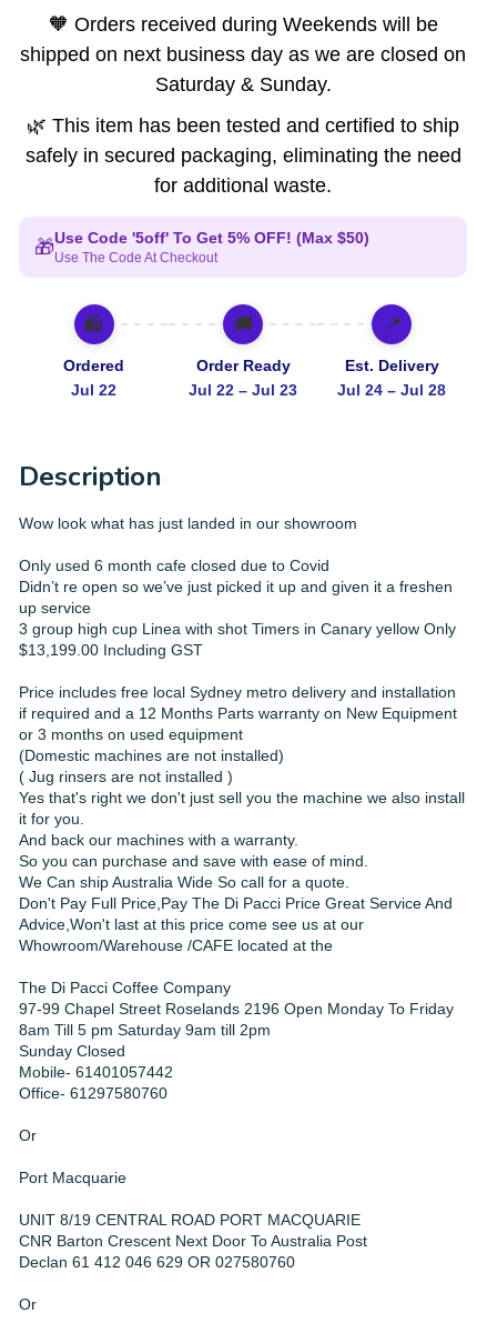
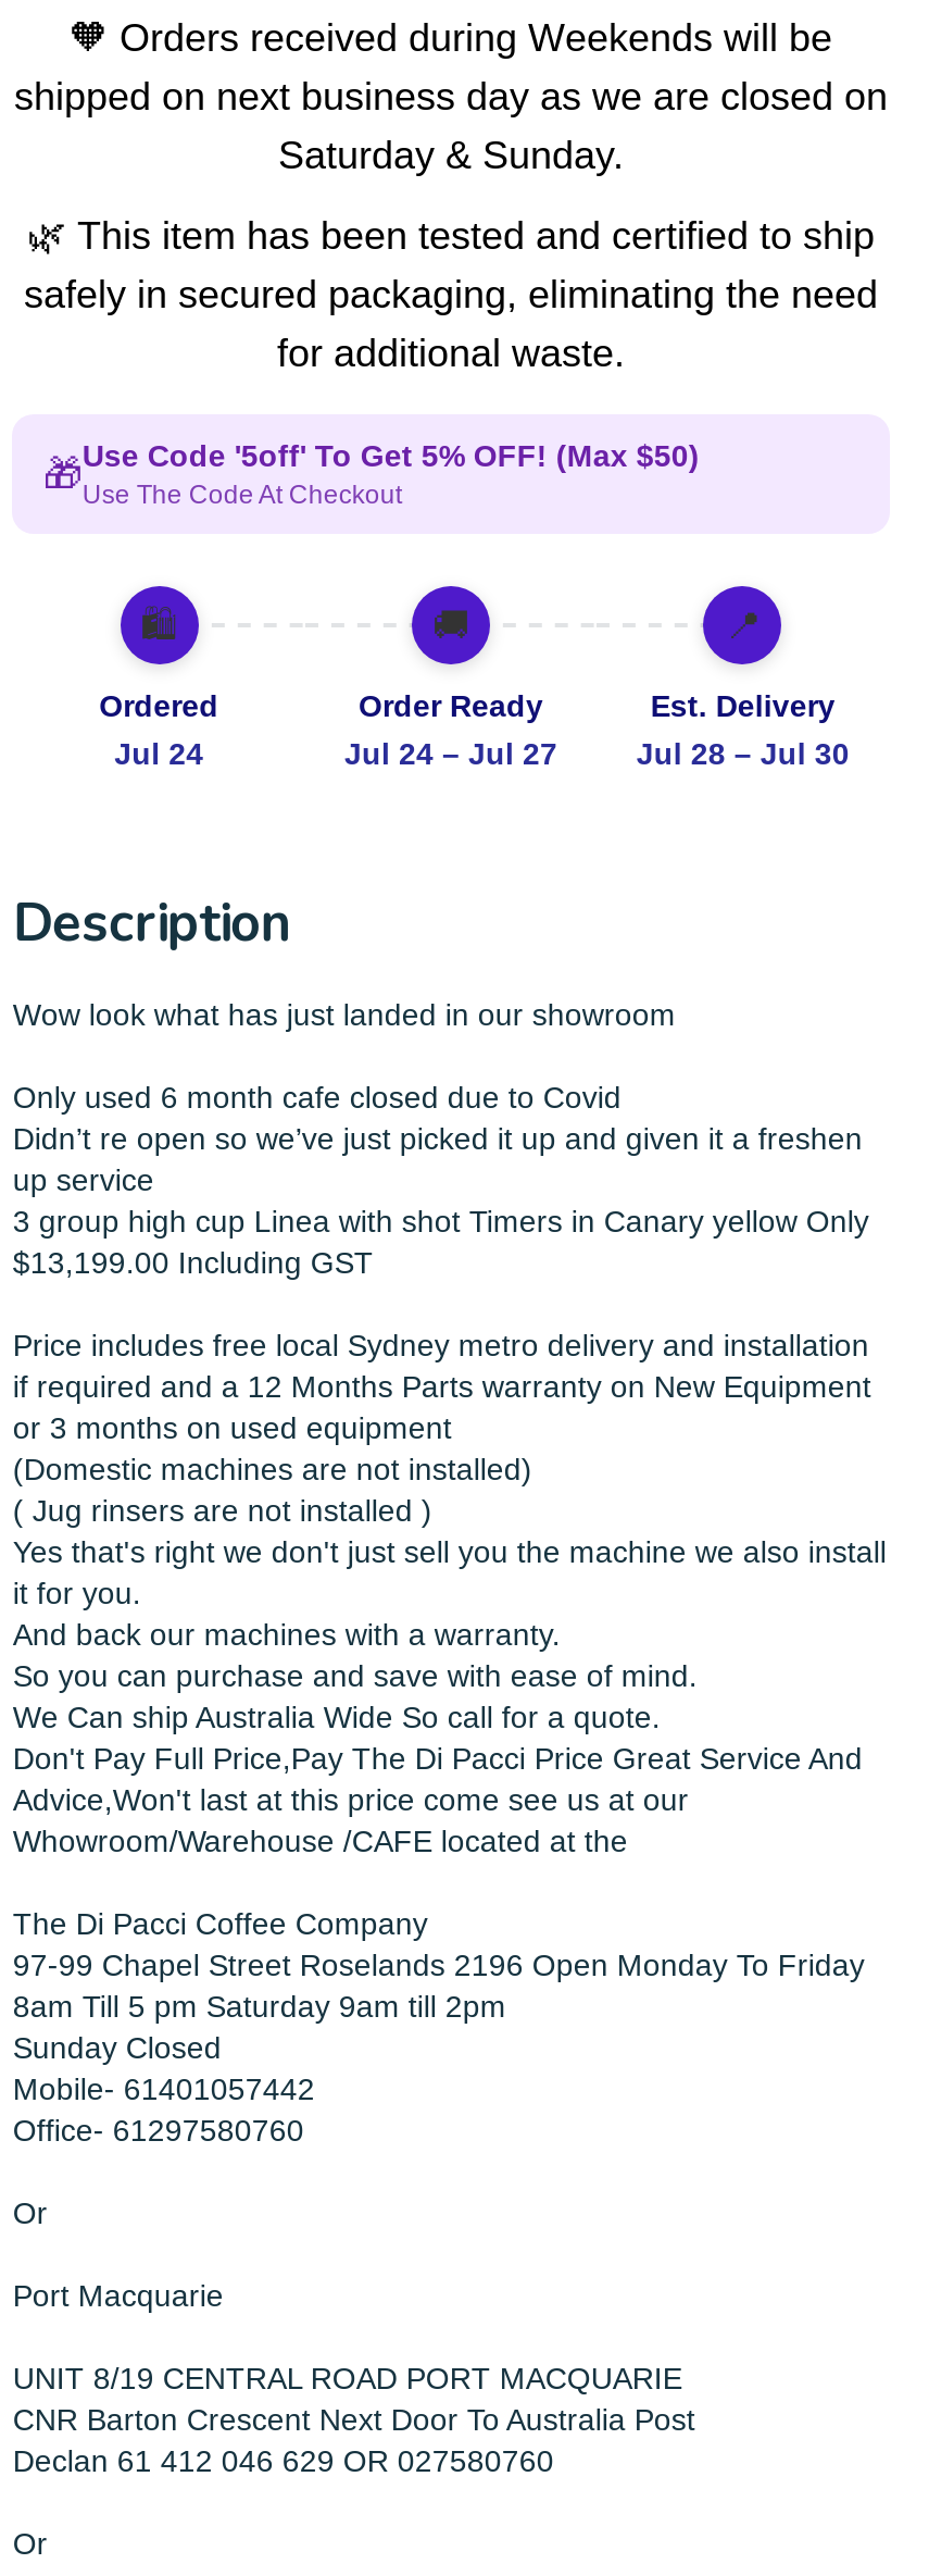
- Jul 22
+ Jul 24

- Jul 22 – Jul 23
+ Jul 24 – Jul 27

- Jul 24 – Jul 28
+ Jul 28 – Jul 30
